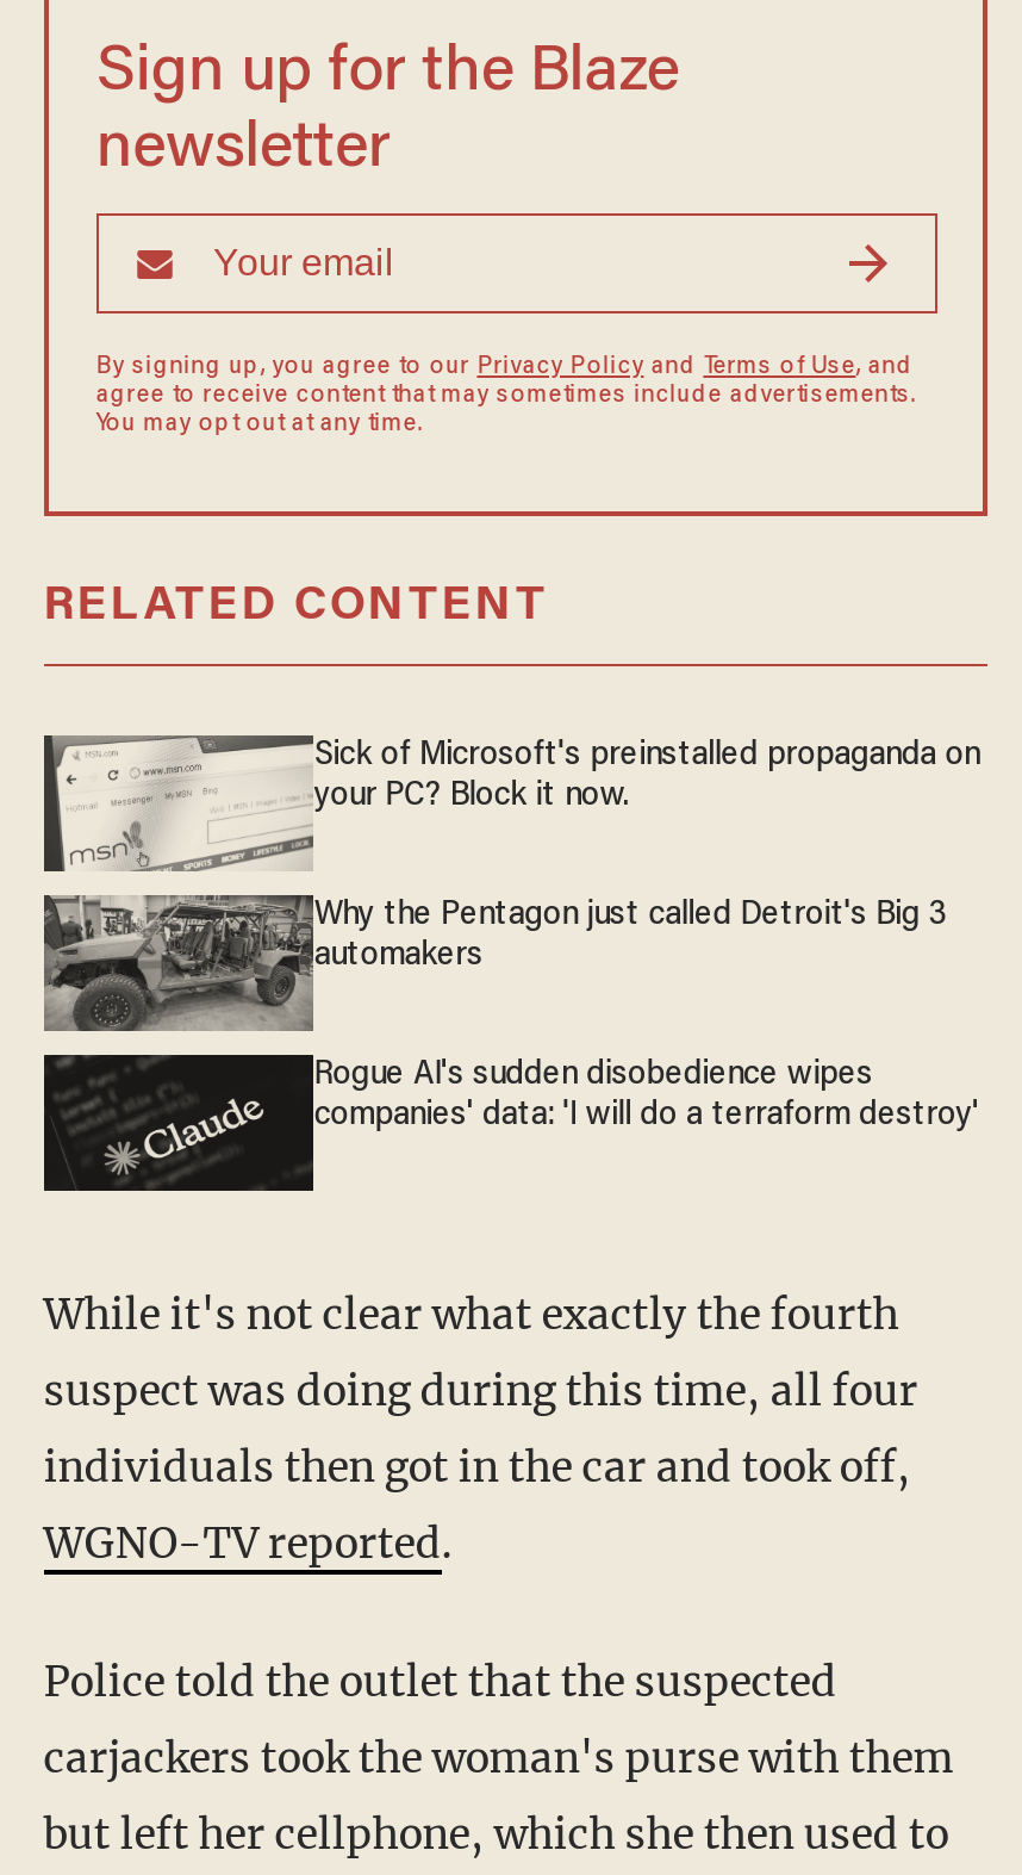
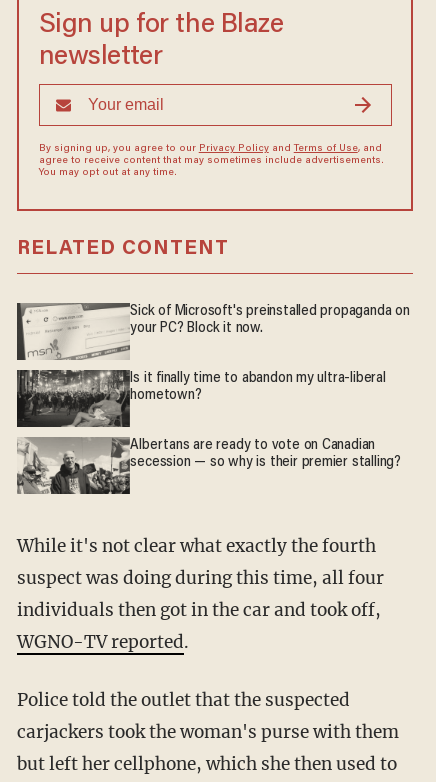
- [image]
- Why the Pentagon just called Detroit's Big 3
- automakers
+ [image]
+ Is it finally time to abandon my ultra-liberal
+ hometown?

- [image]
- Rogue AI's sudden disobedience wipes
- companies' data: 'I will do a terraform destroy'
+ [image]
+ Albertans are ready to vote on Canadian
+ secession — so why is their premier stalling?
